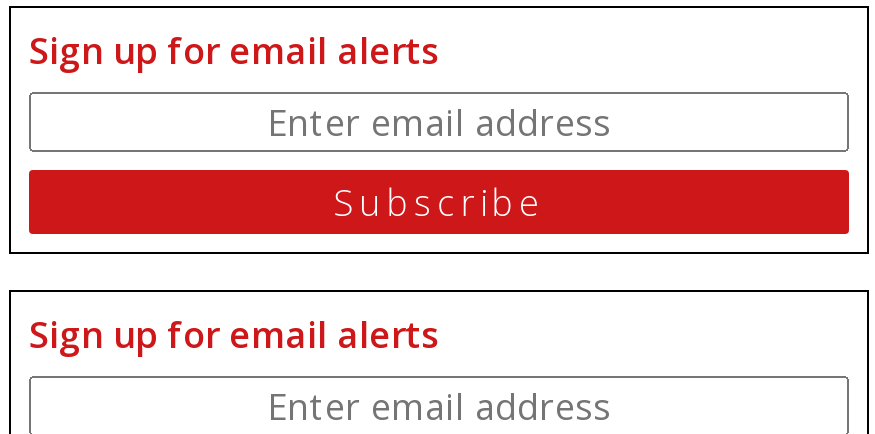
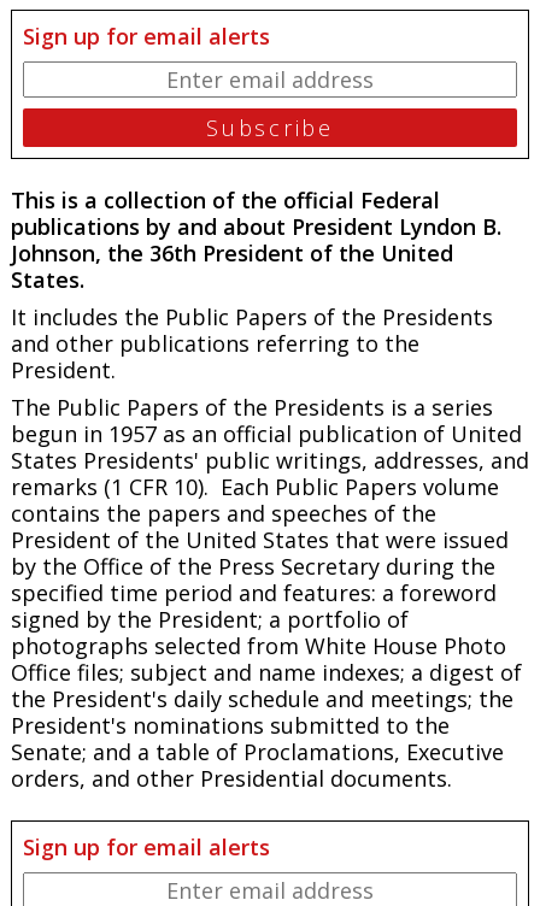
+ This is a collection of the official Federal
+ publications by and about President Lyndon B.
+ Johnson, the 36th President of the United
+ States.
+ It includes the Public Papers of the Presidents
+ and other publications referring to the
+ President.
+ The Public Papers of the Presidents is a series
+ begun in 1957 as an official publication of United
+ States Presidents' public writings, addresses, and
+ remarks (1 CFR 10). Each Public Papers volume
+ contains the papers and speeches of the
+ President of the United States that were issued
+ by the Office of the Press Secretary during the
+ specified time period and features: a foreword
+ signed by the President; a portfolio of
+ photographs selected from White House Photo
+ Office files; subject and name indexes; a digest of
+ the President's daily schedule and meetings; the
+ President's nominations submitted to the
+ Senate; and a table of Proclamations, Executive
+ orders, and other Presidential documents.
